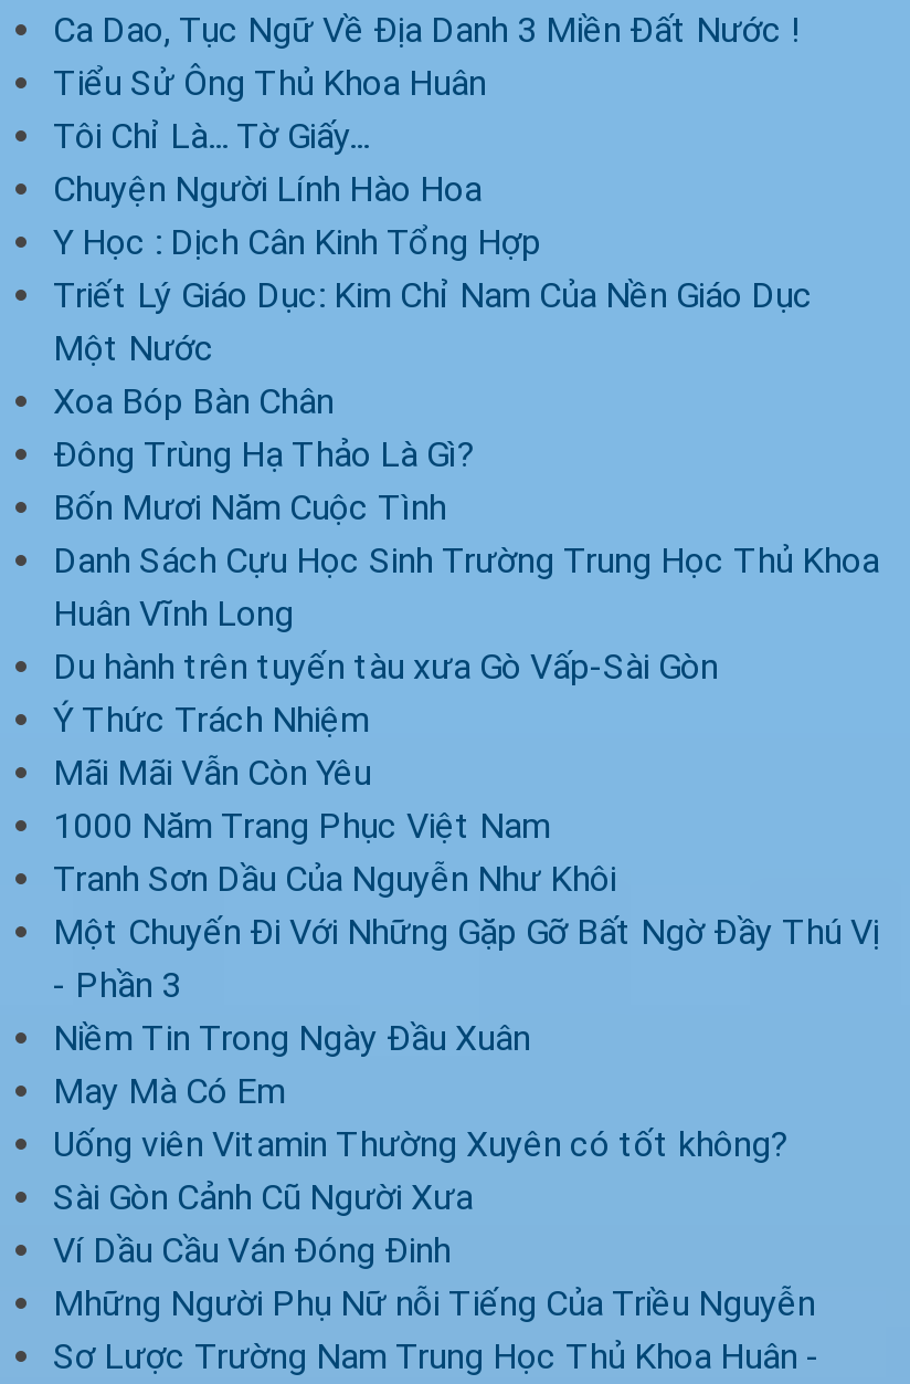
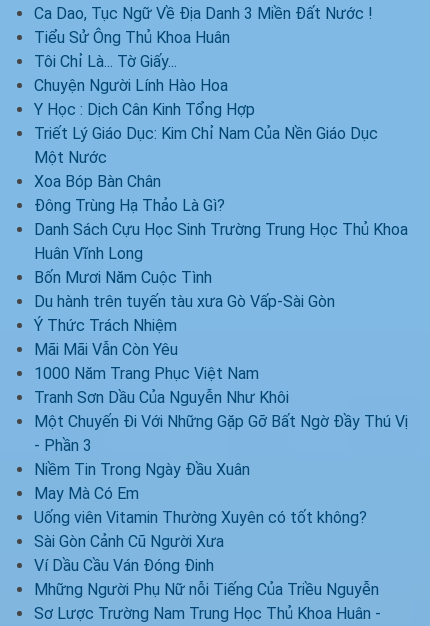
moved down: Bốn Mươi Năm Cuộc Tình

moved up: Danh Sách Cựu Học Sinh Trường Trung Học Thủ Khoa | Huân Vĩnh Long
